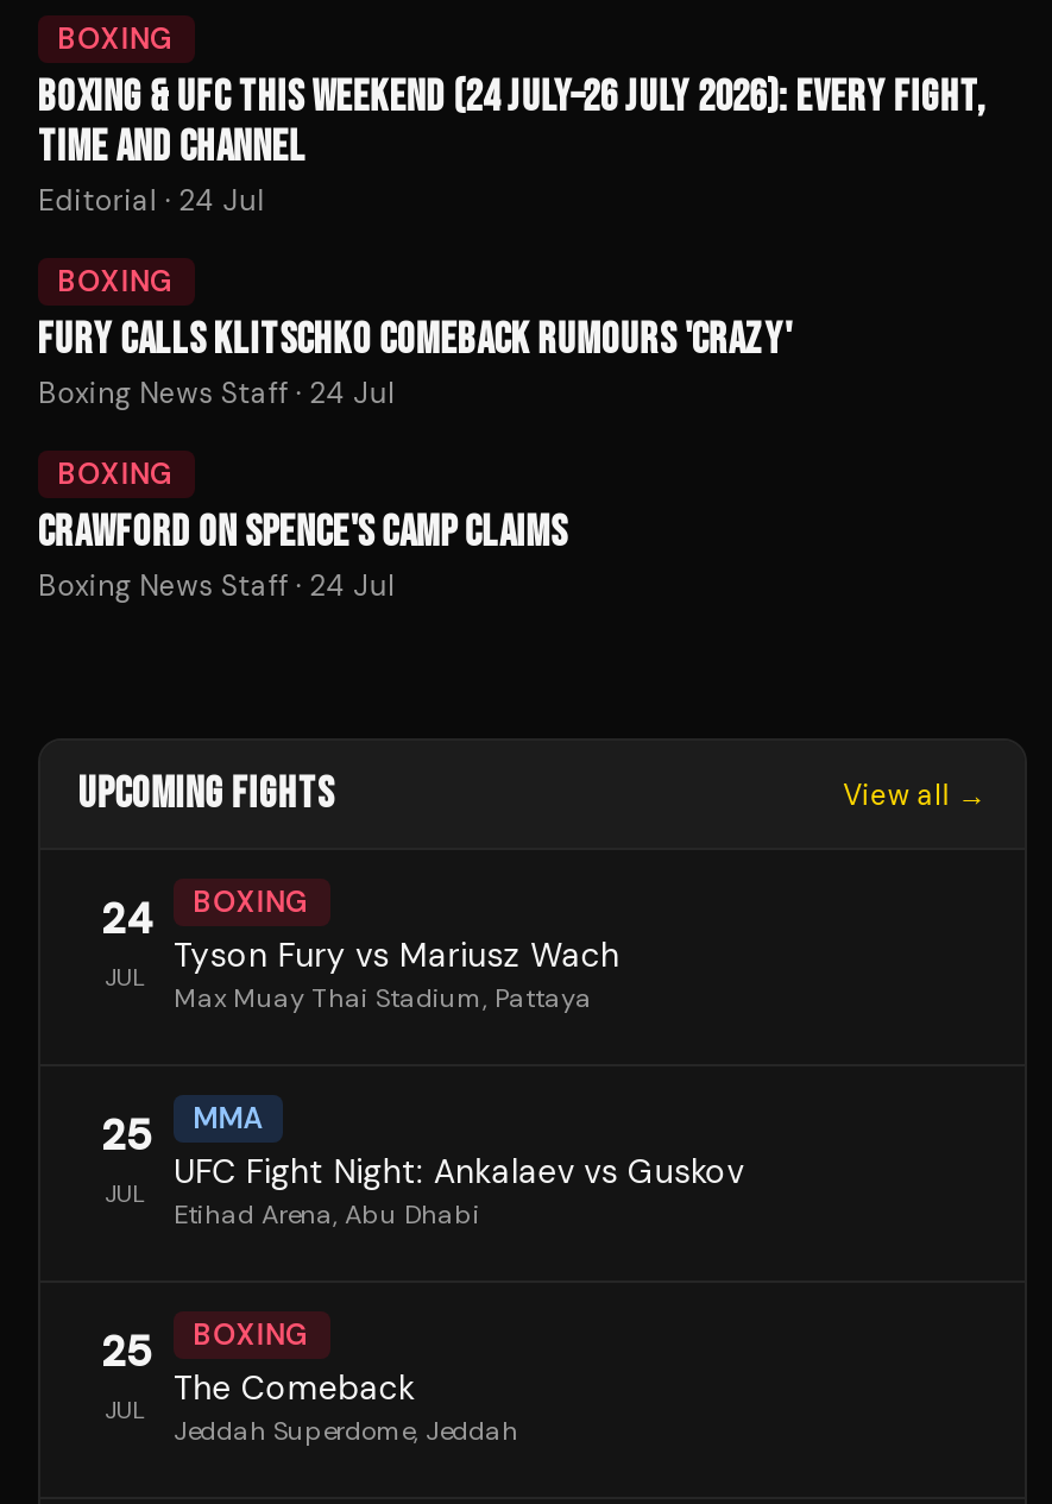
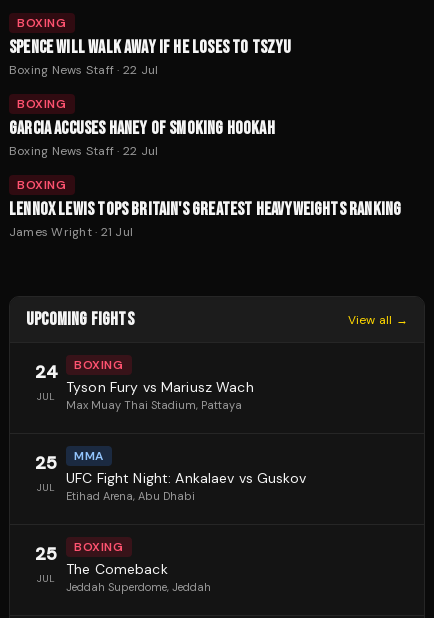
- BOXING & UFC THIS WEEKEND (24 JULY–26 JULY 2026): EVERY FIGHT,
- TIME AND CHANNEL
- Editorial · 24 Jul
+ SPENCE WILL WALK AWAY IF HE LOSES TO TSZYU
+ Boxing News Staff · 22 Jul

- FURY CALLS KLITSCHKO COMEBACK RUMOURS 'CRAZY'
- Boxing News Staff · 24 Jul
+ GARCIA ACCUSES HANEY OF SMOKING HOOKAH
+ Boxing News Staff · 22 Jul

- CRAWFORD ON SPENCE'S CAMP CLAIMS
- Boxing News Staff · 24 Jul
+ LENNOX LEWIS TOPS BRITAIN'S GREATEST HEAVYWEIGHTS RANKING
+ James Wright · 21 Jul
